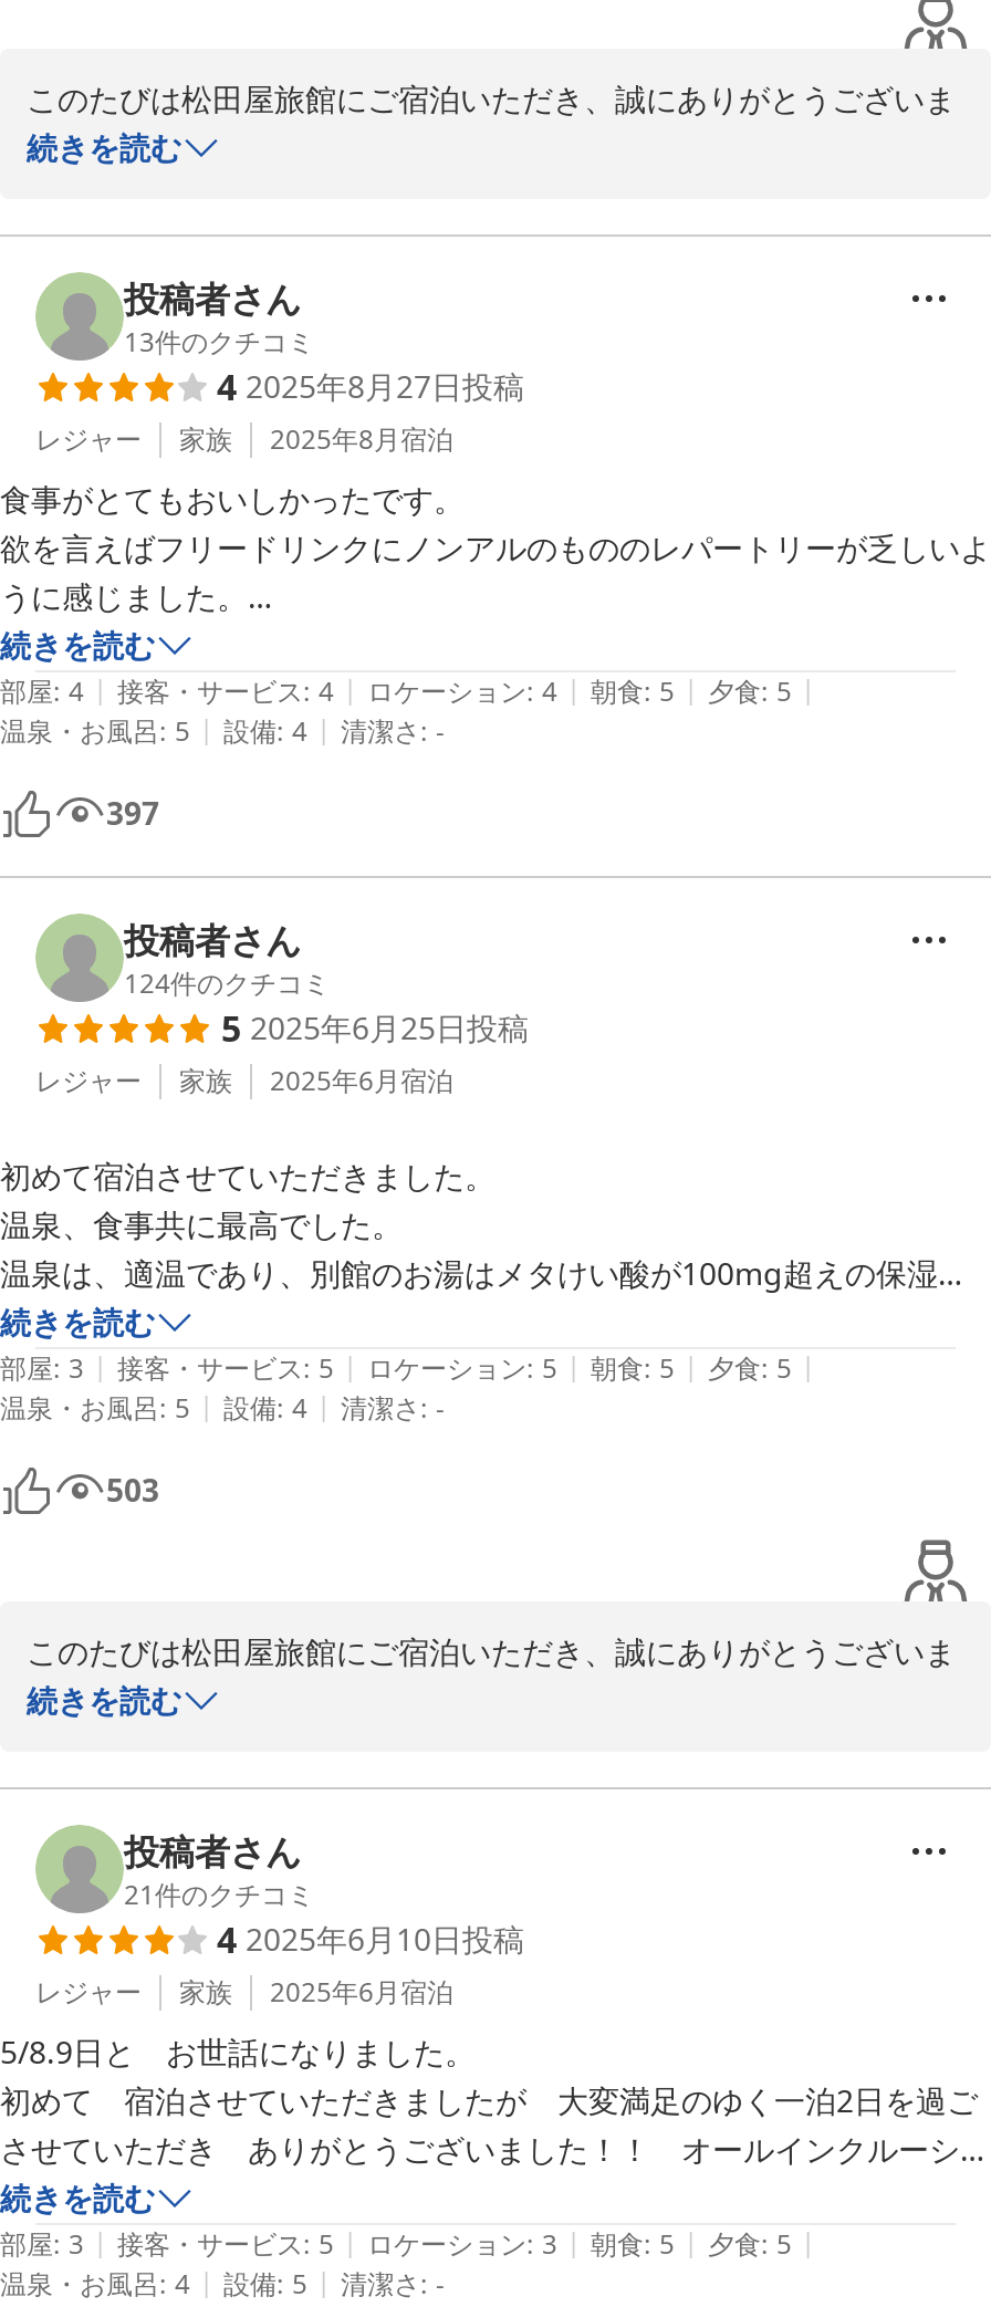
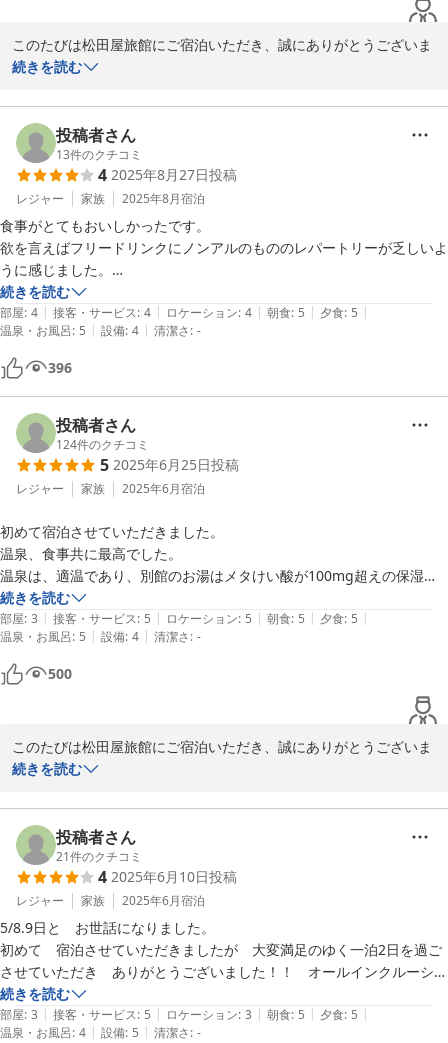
- 397
+ 396

- 503
+ 500
